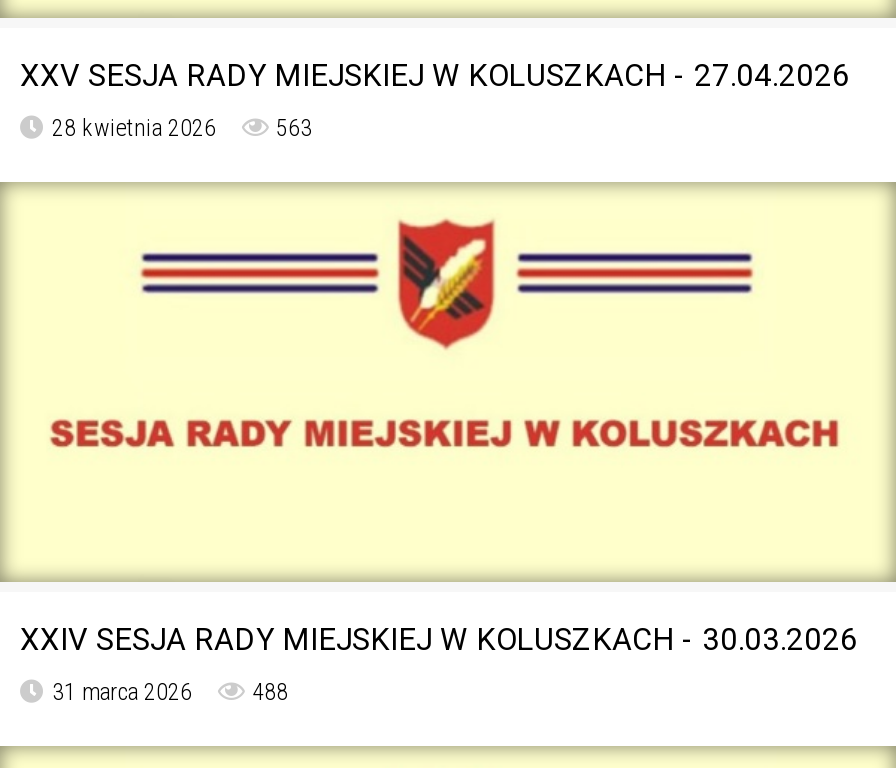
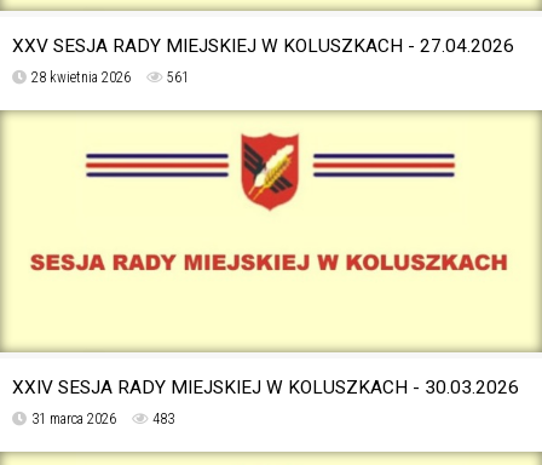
- 28 kwietnia 2026 563
+ 28 kwietnia 2026 561

- 31 marca 2026 488
+ 31 marca 2026 483
